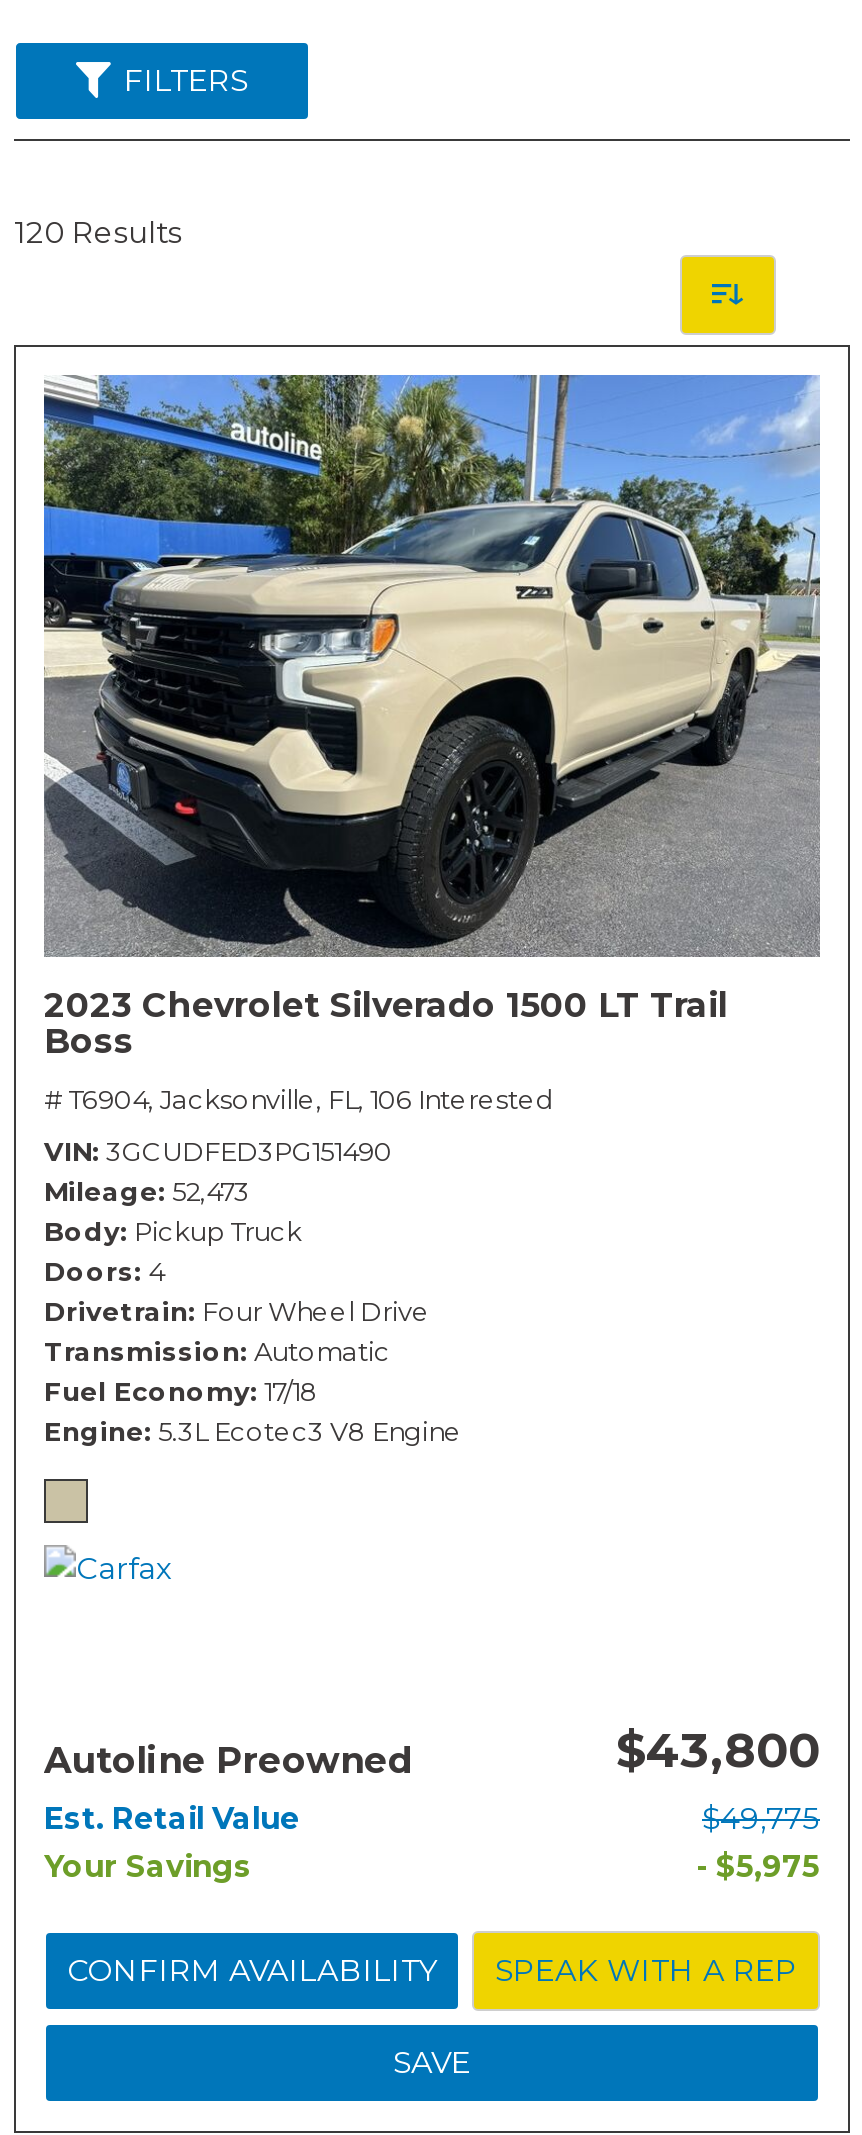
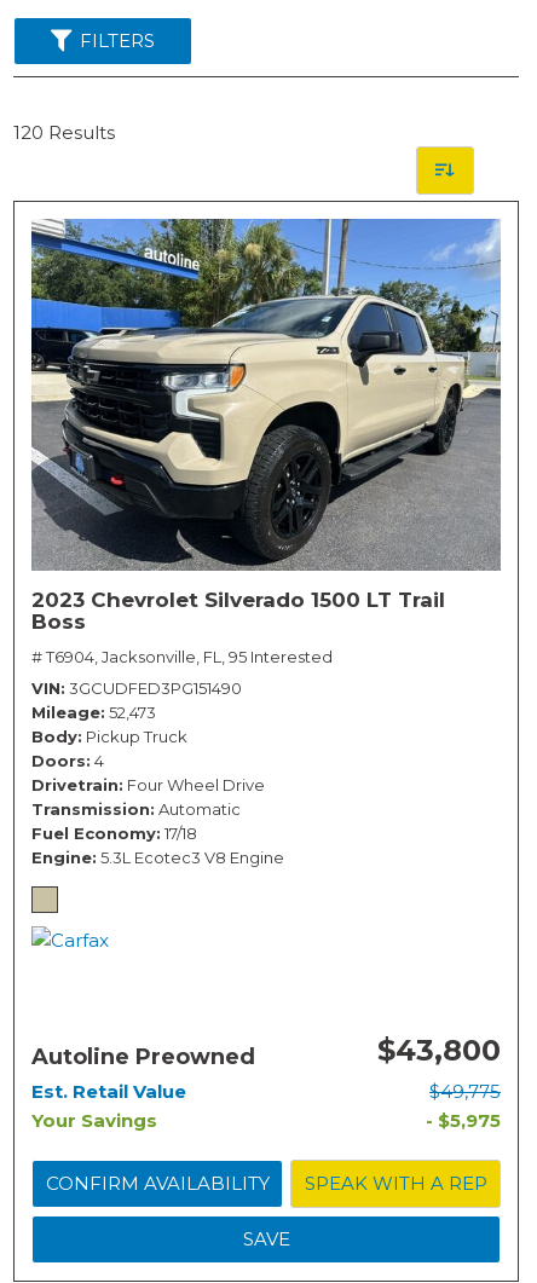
- # T6904, Jacksonville, FL, 106 Interested
+ # T6904, Jacksonville, FL, 95 Interested
